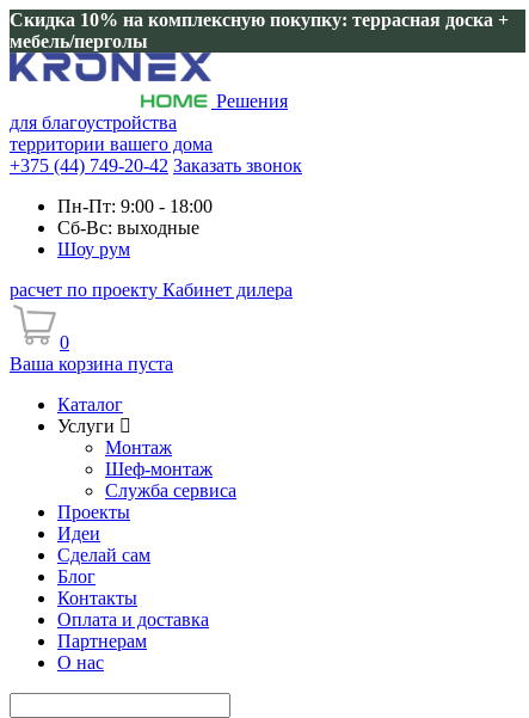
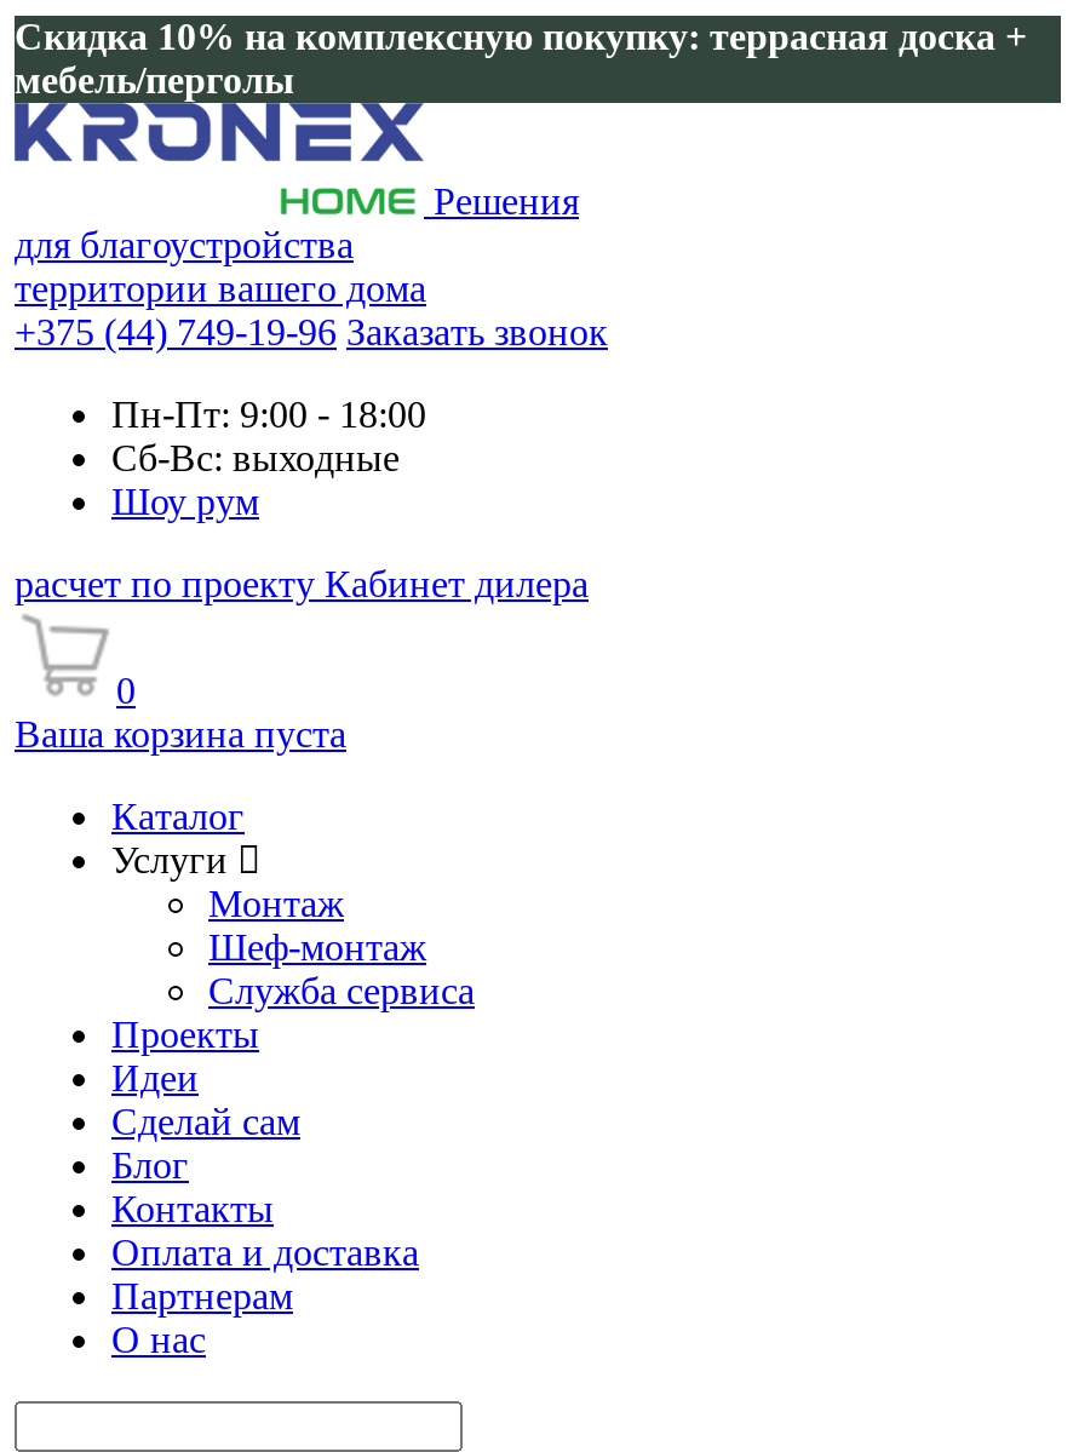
- +375 (44) 749-20-42 Заказать звонок
+ +375 (44) 749-19-96 Заказать звонок
